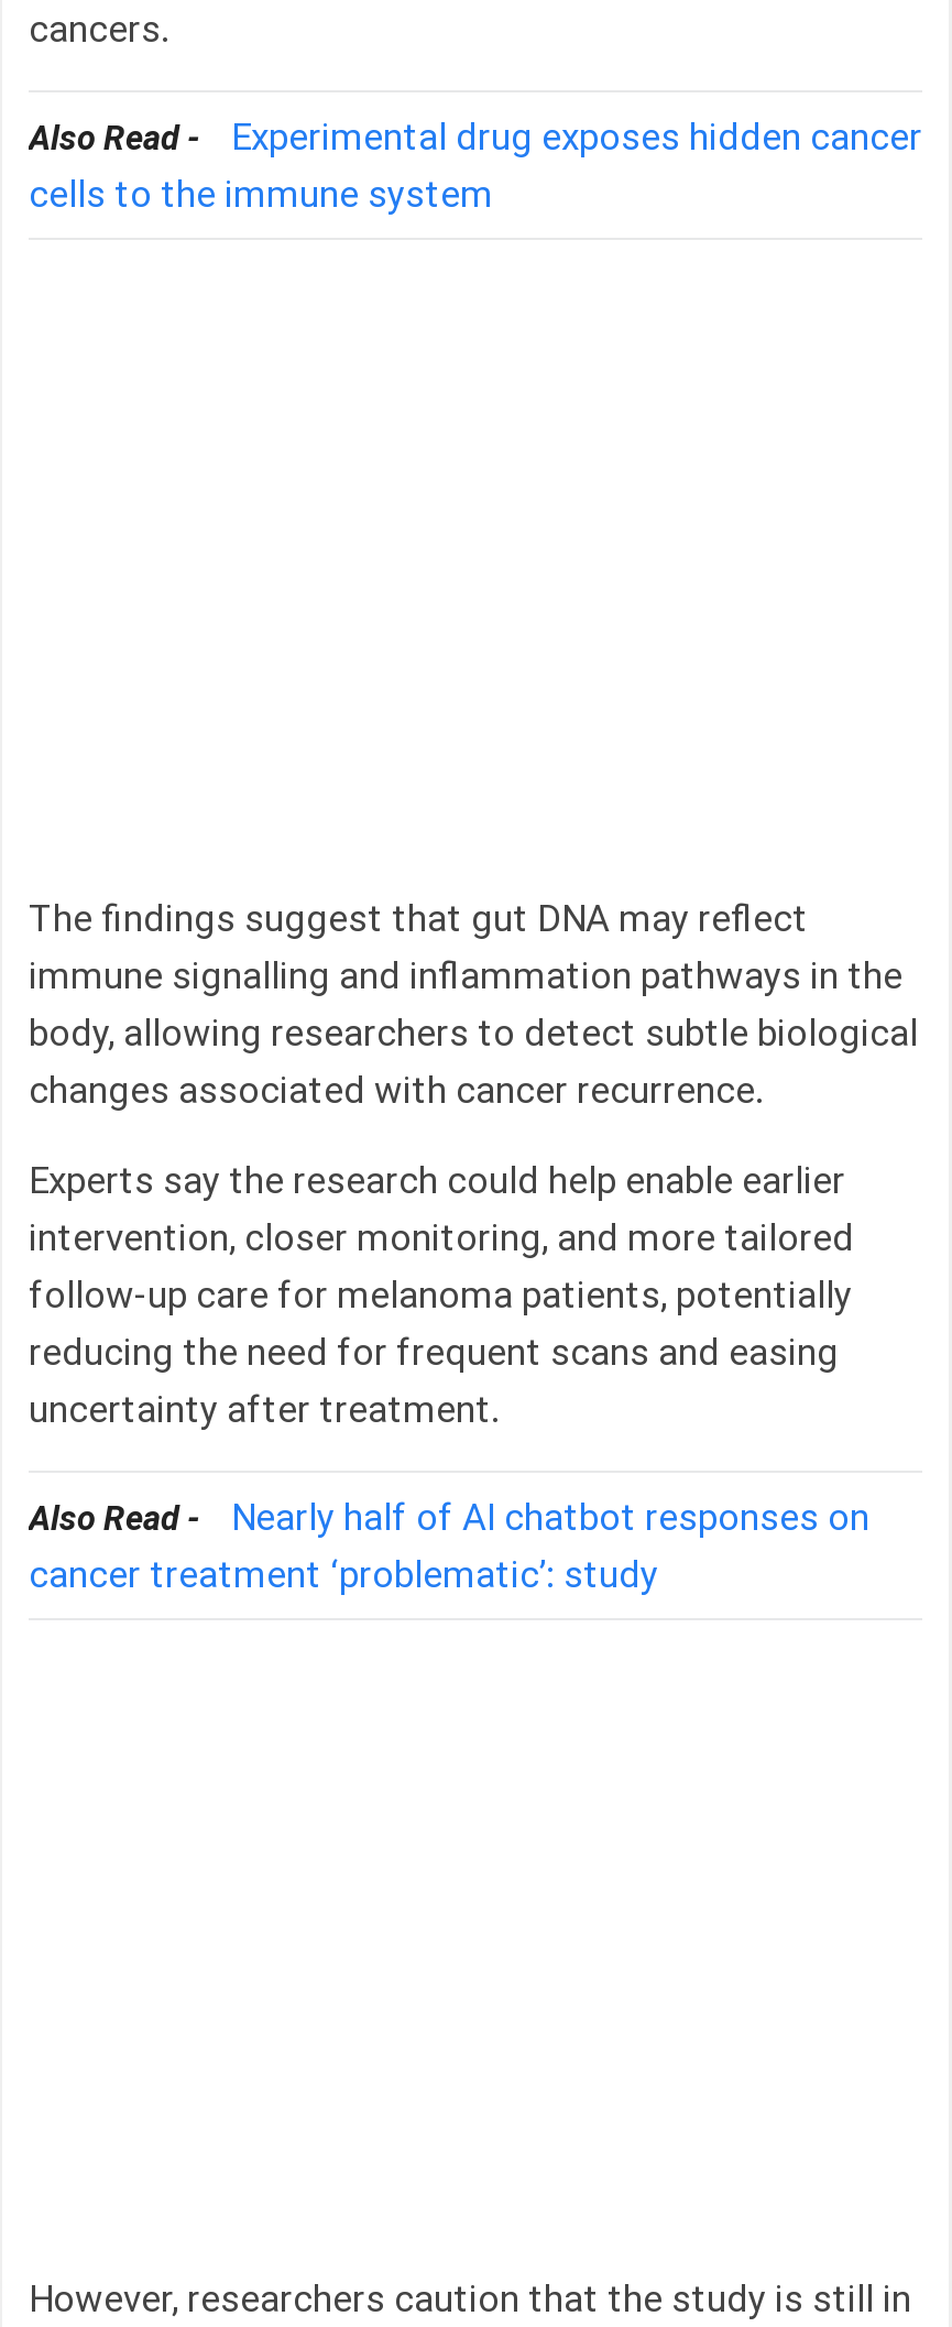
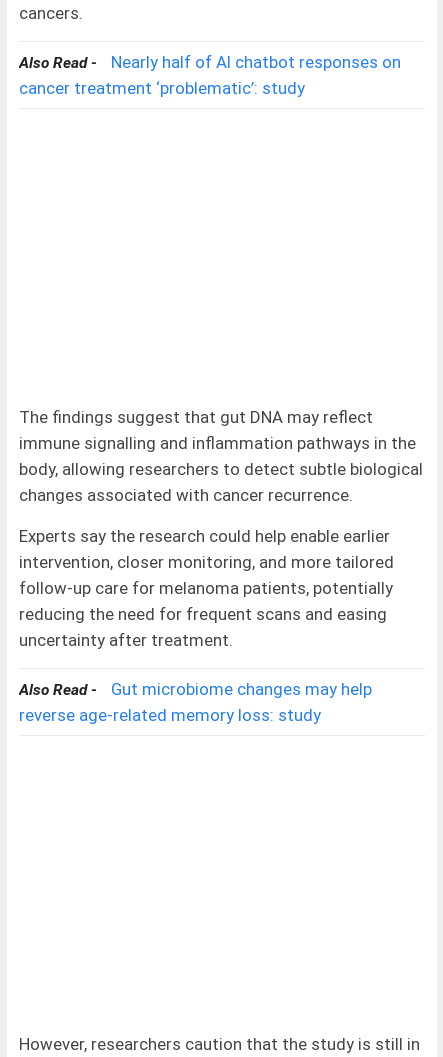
- Also Read - Experimental drug exposes hidden cancer
- cells to the immune system

+ Also Read - Gut microbiome changes may help
+ reverse age-related memory loss: study

moved up: Also Read - Nearly half of AI chatbot responses on | cancer treatment ‘problematic’: study
